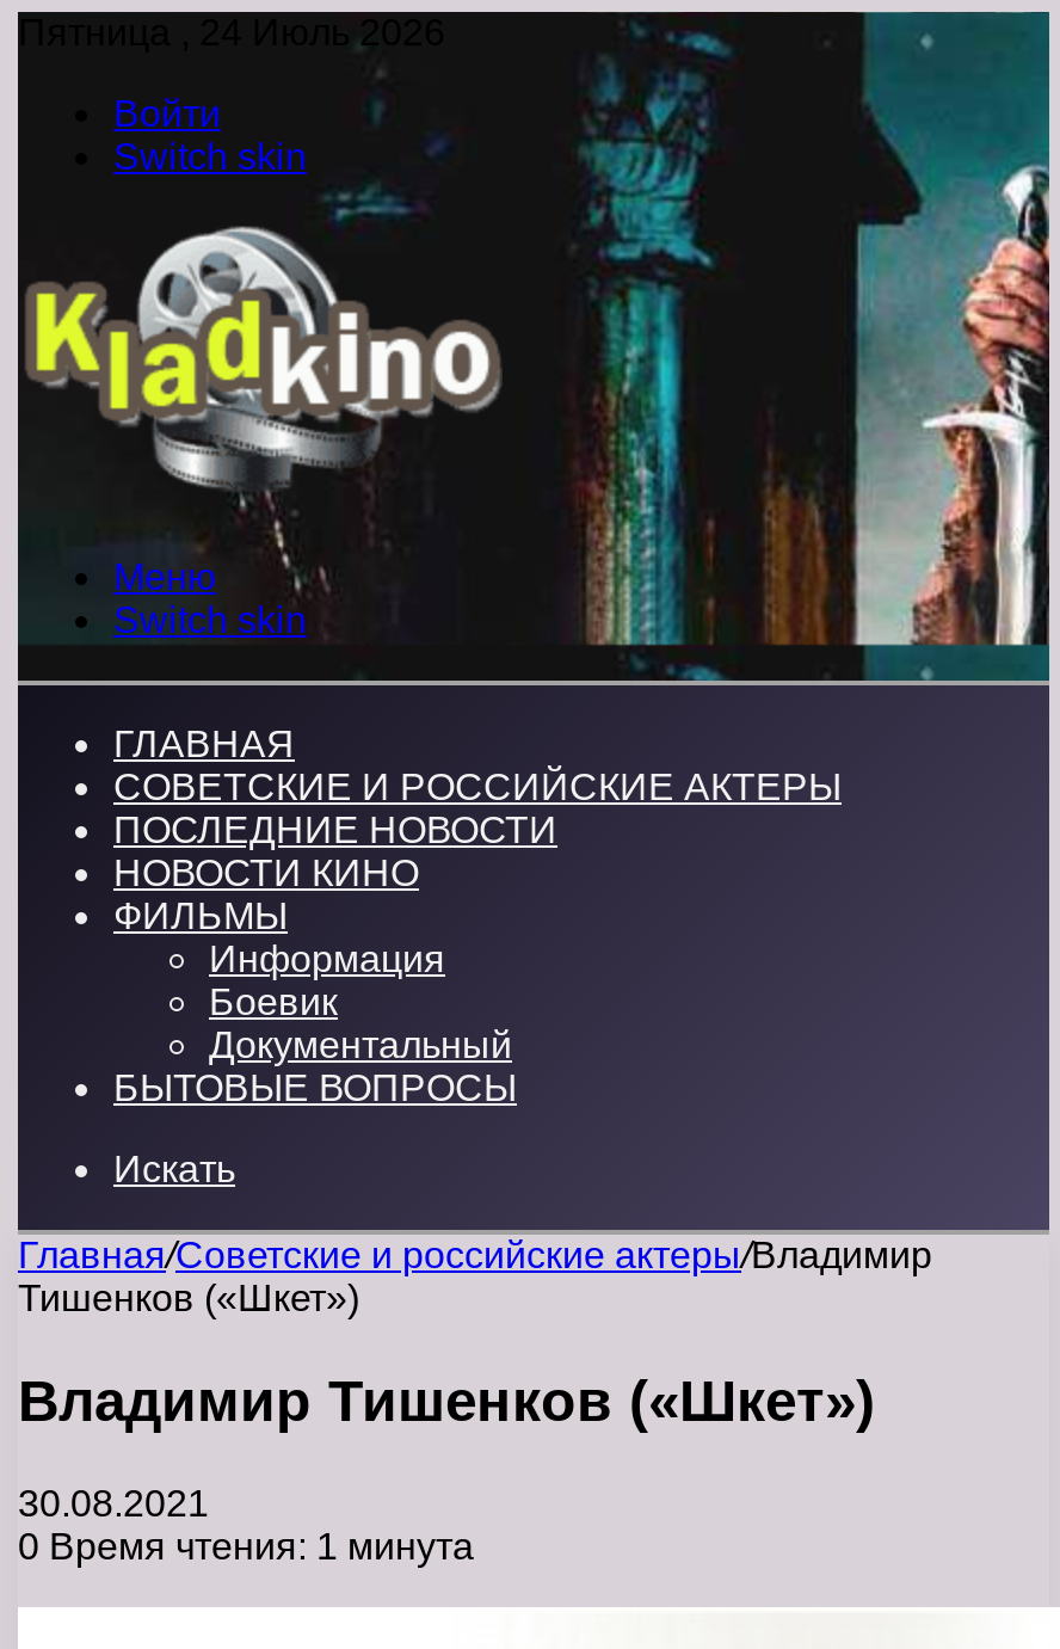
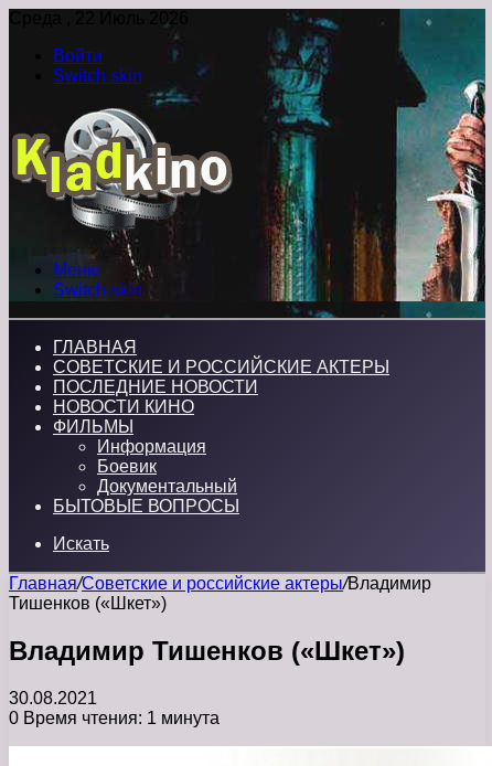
- Пятница , 24 Июль 2026
+ Среда , 22 Июль 2026
